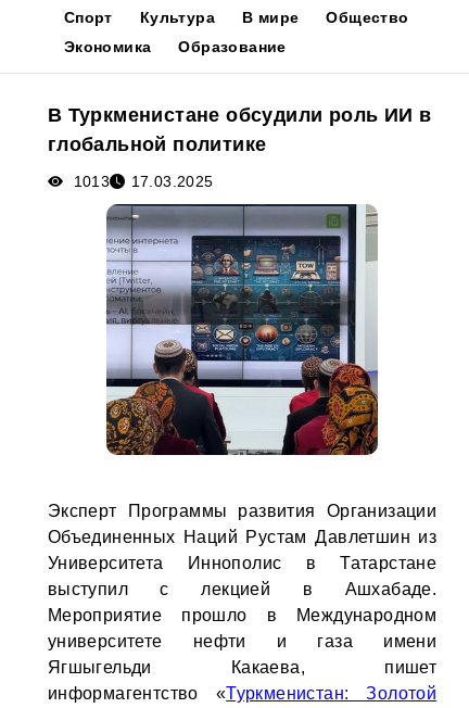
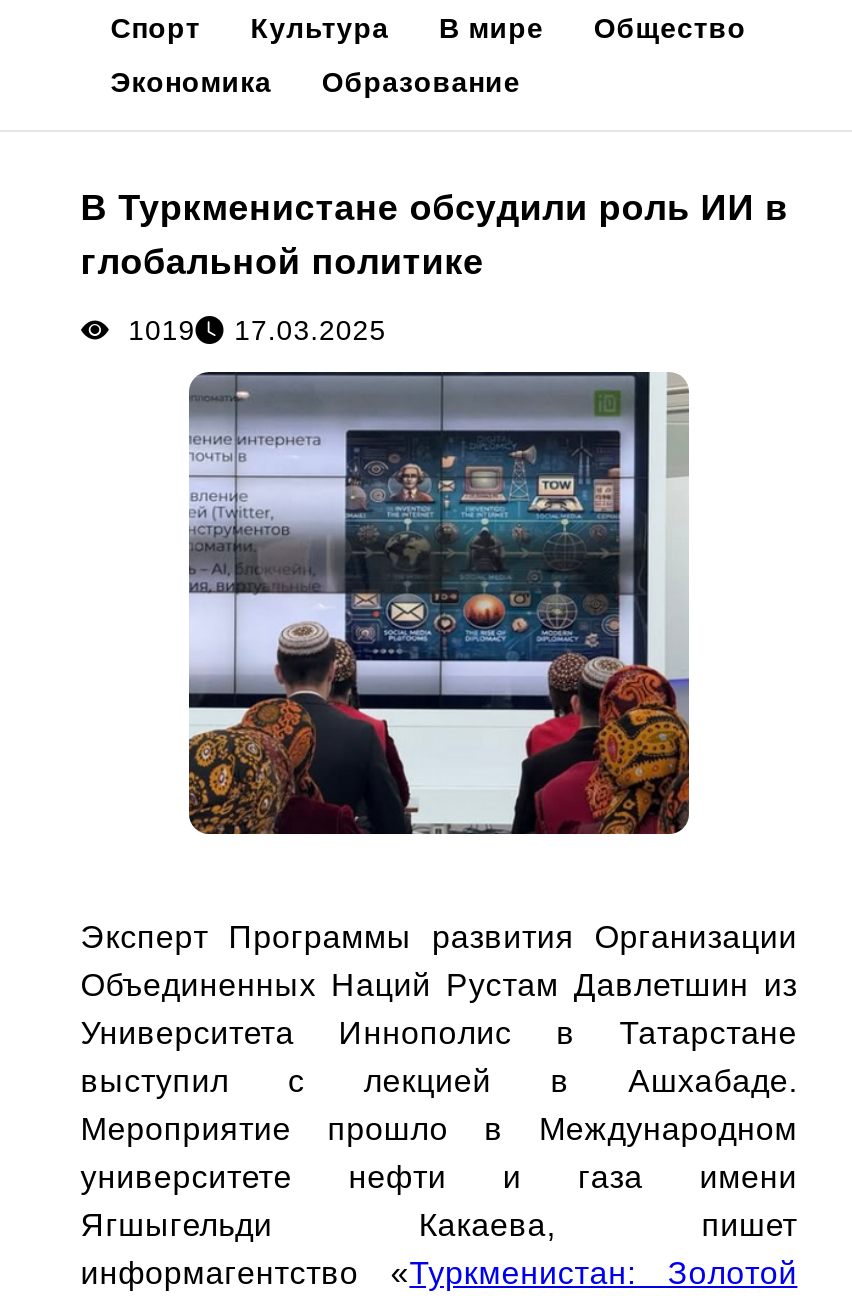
- 1013 17.03.2025
+ 1019 17.03.2025
